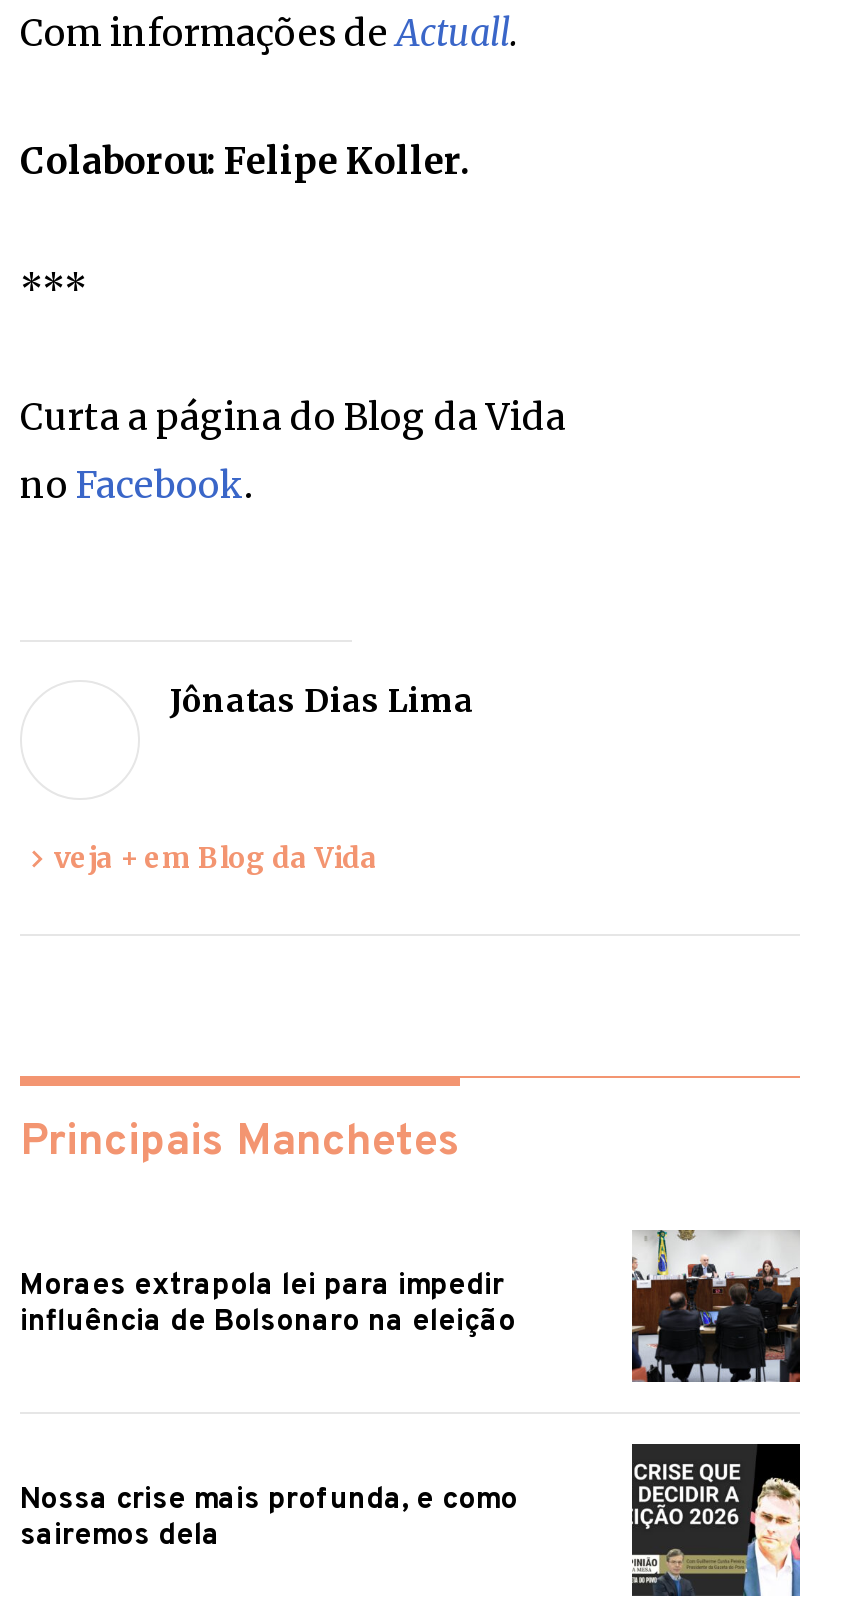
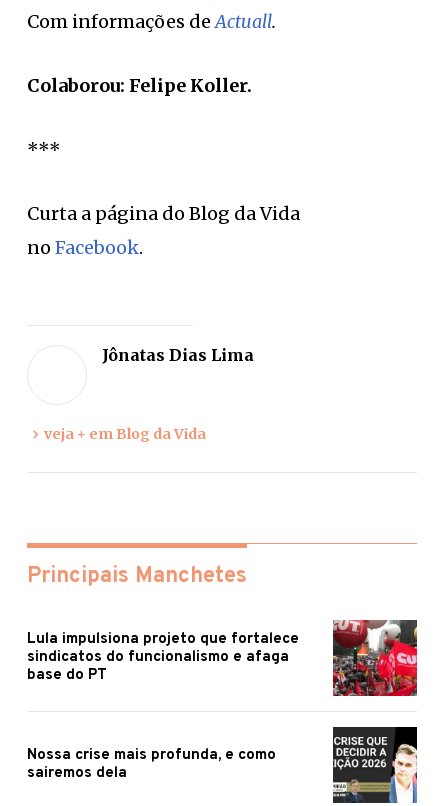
- [image]
+ [image]

- Moraes extrapola lei para impedir
- influência de Bolsonaro na eleição
+ Lula impulsiona projeto que fortalece
+ sindicatos do funcionalismo e afaga
+ base do PT
